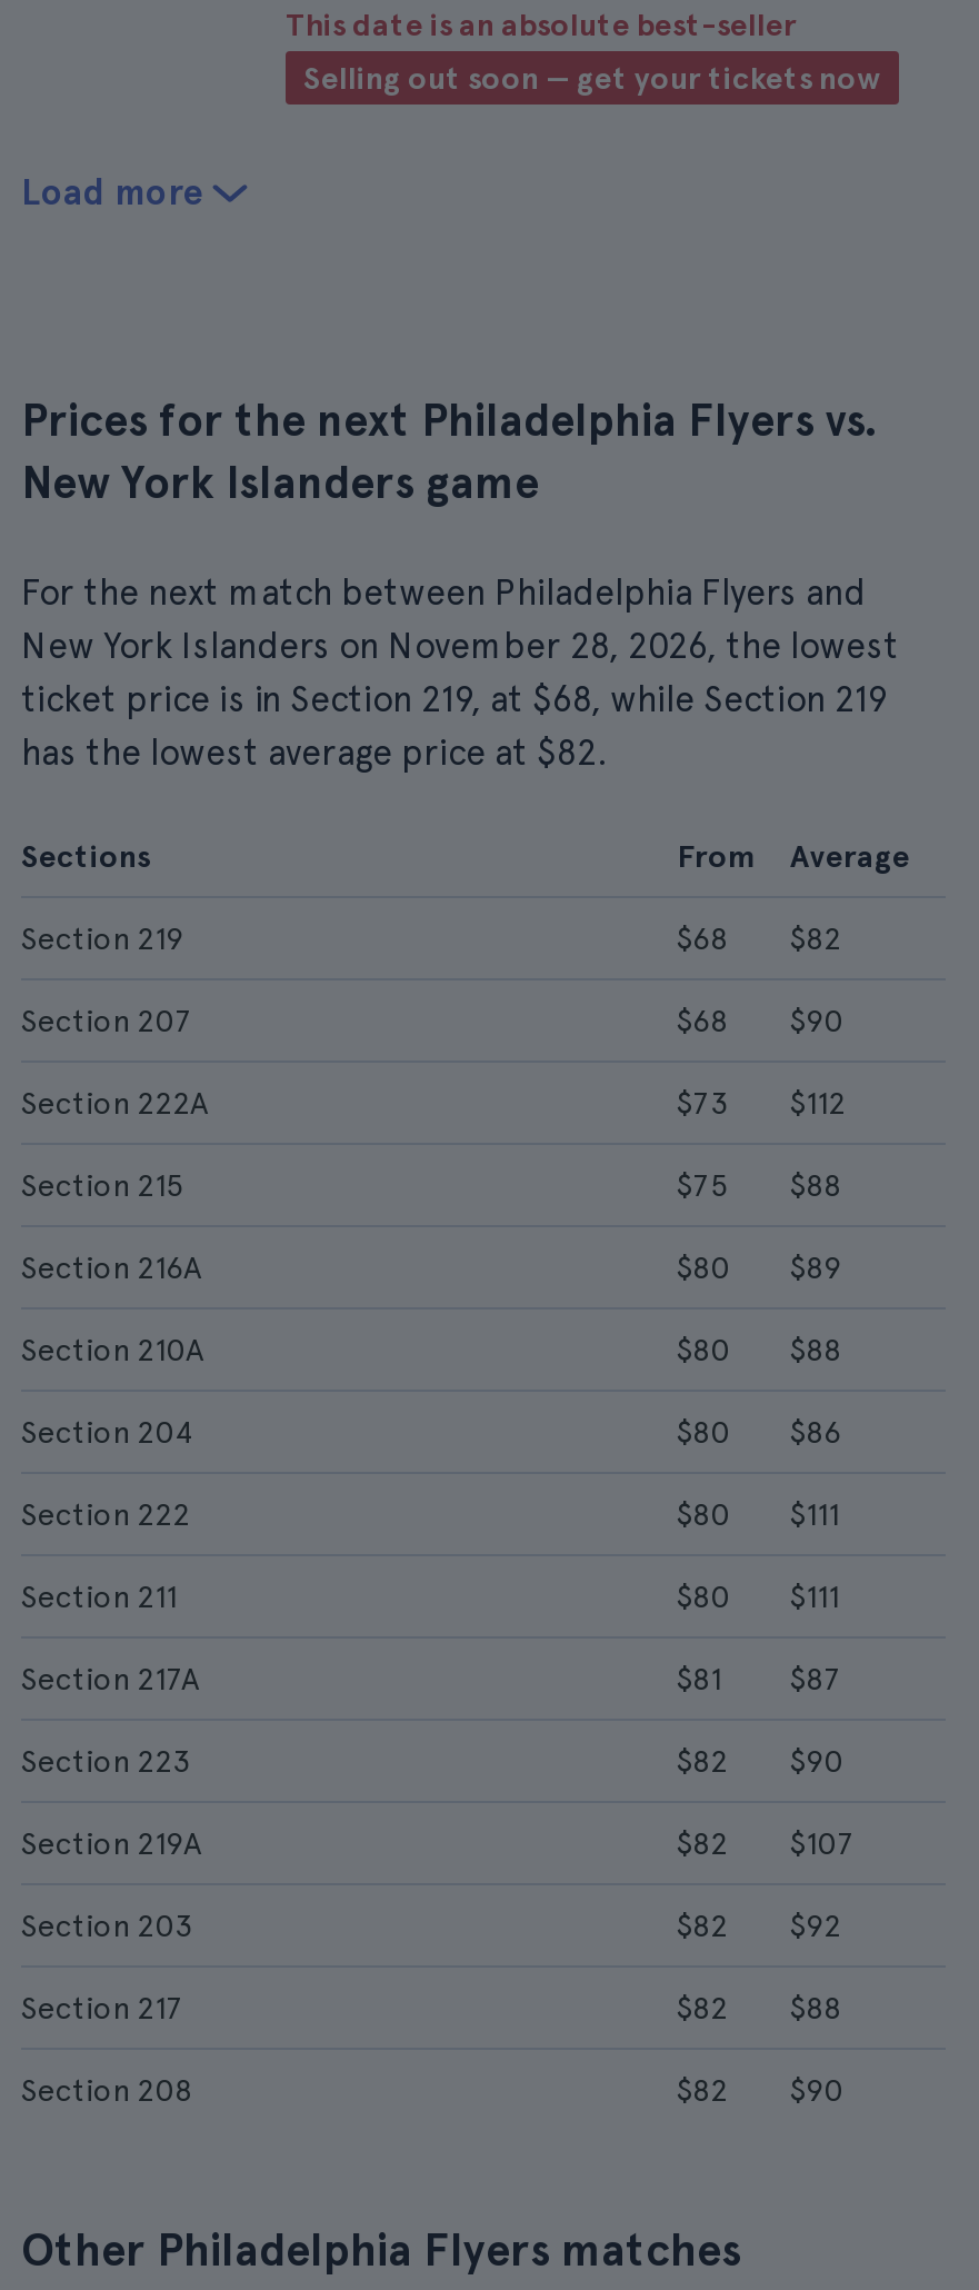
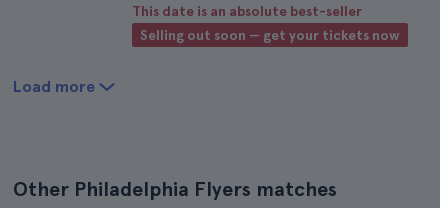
- Prices for the next Philadelphia Flyers vs.
- New York Islanders game
- For the next match between Philadelphia Flyers and
- New York Islanders on November 28, 2026, the lowest
- ticket price is in Section 219, at $68, while Section 219
- has the lowest average price at $82.
- Sections
- From
- Average
- Section 219
- $68
- $82
- Section 207
- $68
- $90
- Section 222A
- $73
- $112
- Section 215
- $75
- $88
- Section 216A
- $80
- $89
- Section 210A
- $80
- $88
- Section 204
- $80
- $86
- Section 222
- $80
- $111
- Section 211
- $80
- $111
- Section 217A
- $81
- $87
- Section 223
- $82
- $90
- Section 219A
- $82
- $107
- Section 203
- $82
- $92
- Section 217
- $82
- $88
- Section 208
- $82
- $90
